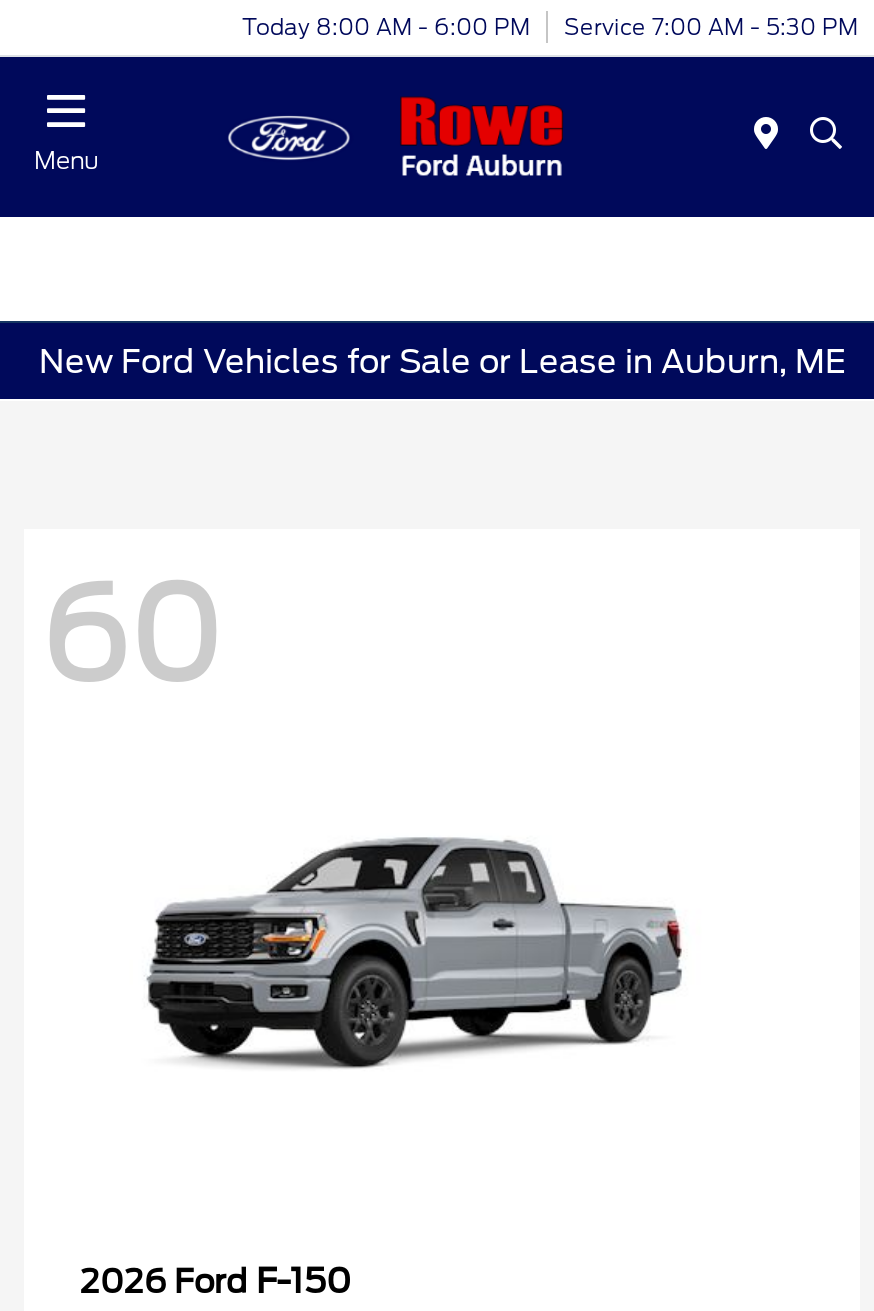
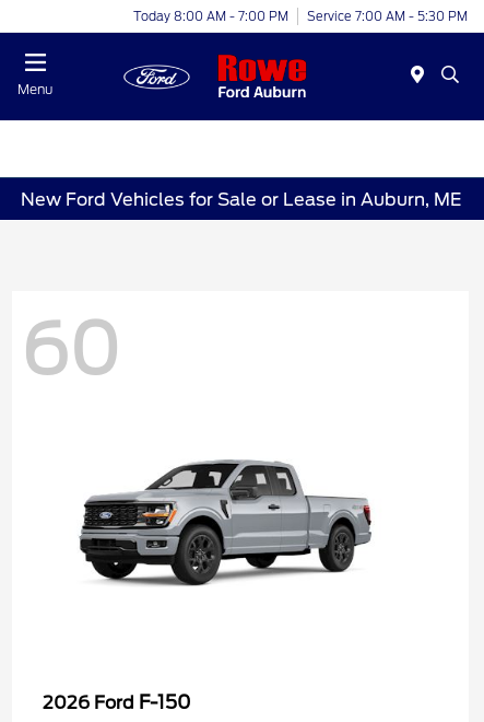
- Today 8:00 AM - 6:00 PM Service 7:00 AM - 5:30 PM
+ Today 8:00 AM - 7:00 PM Service 7:00 AM - 5:30 PM
